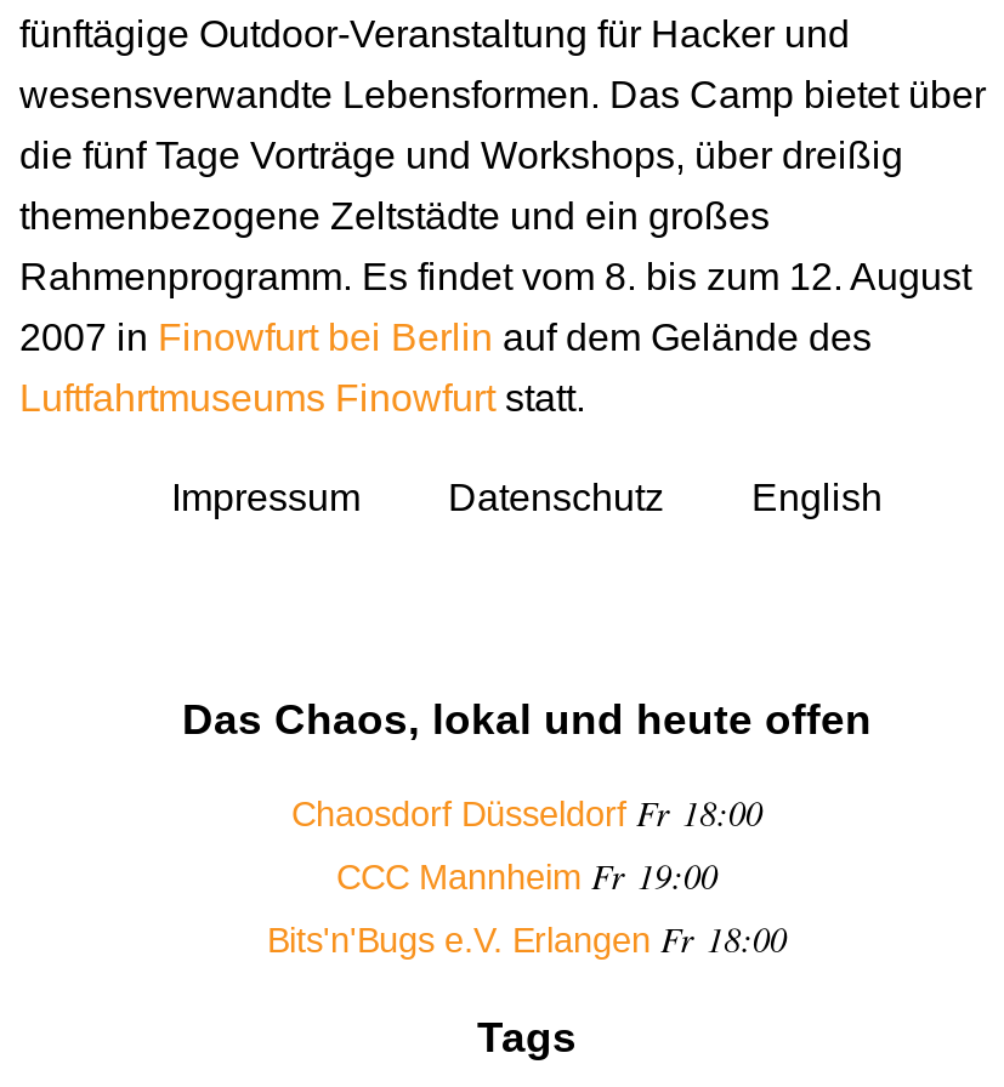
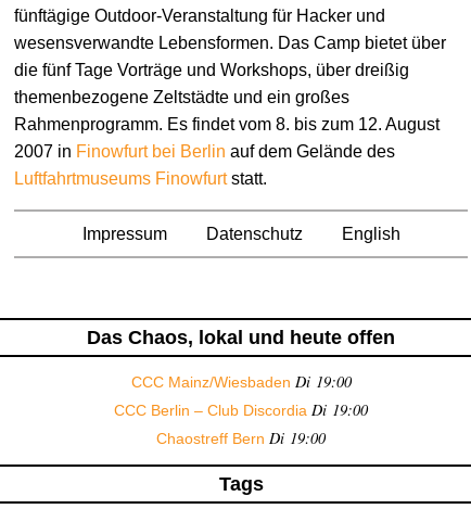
- Chaosdorf Düsseldorf Fr 18:00
- CCC Mannheim Fr 19:00
- Bits'n'Bugs e.V. Erlangen Fr 18:00
+ CCC Mainz/Wiesbaden Di 19:00
+ CCC Berlin – Club Discordia Di 19:00
+ Chaostreff Bern Di 19:00
